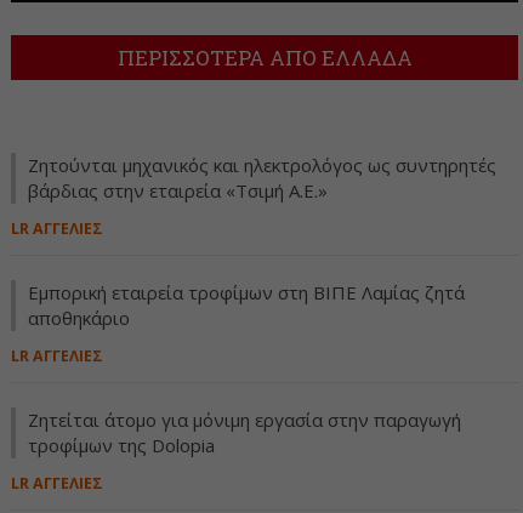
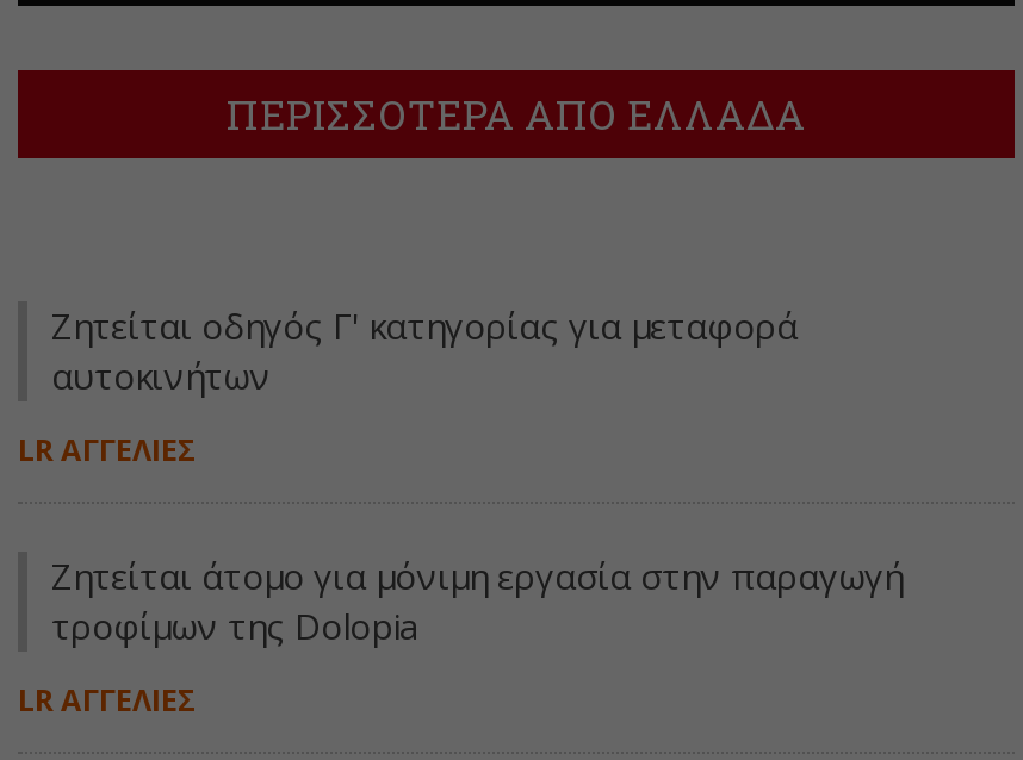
- Ζητούνται μηχανικός και ηλεκτρολόγος ως συντηρητές
- βάρδιας στην εταιρεία «Τσιμή Α.Ε.»
- LR ΑΓΓΕΛΙΕΣ
- Εμπορική εταιρεία τροφίμων στη ΒΙΠΕ Λαμίας ζητά
- αποθηκάριο
+ Ζητείται οδηγός Γ' κατηγορίας για μεταφορά
+ αυτοκινήτων
